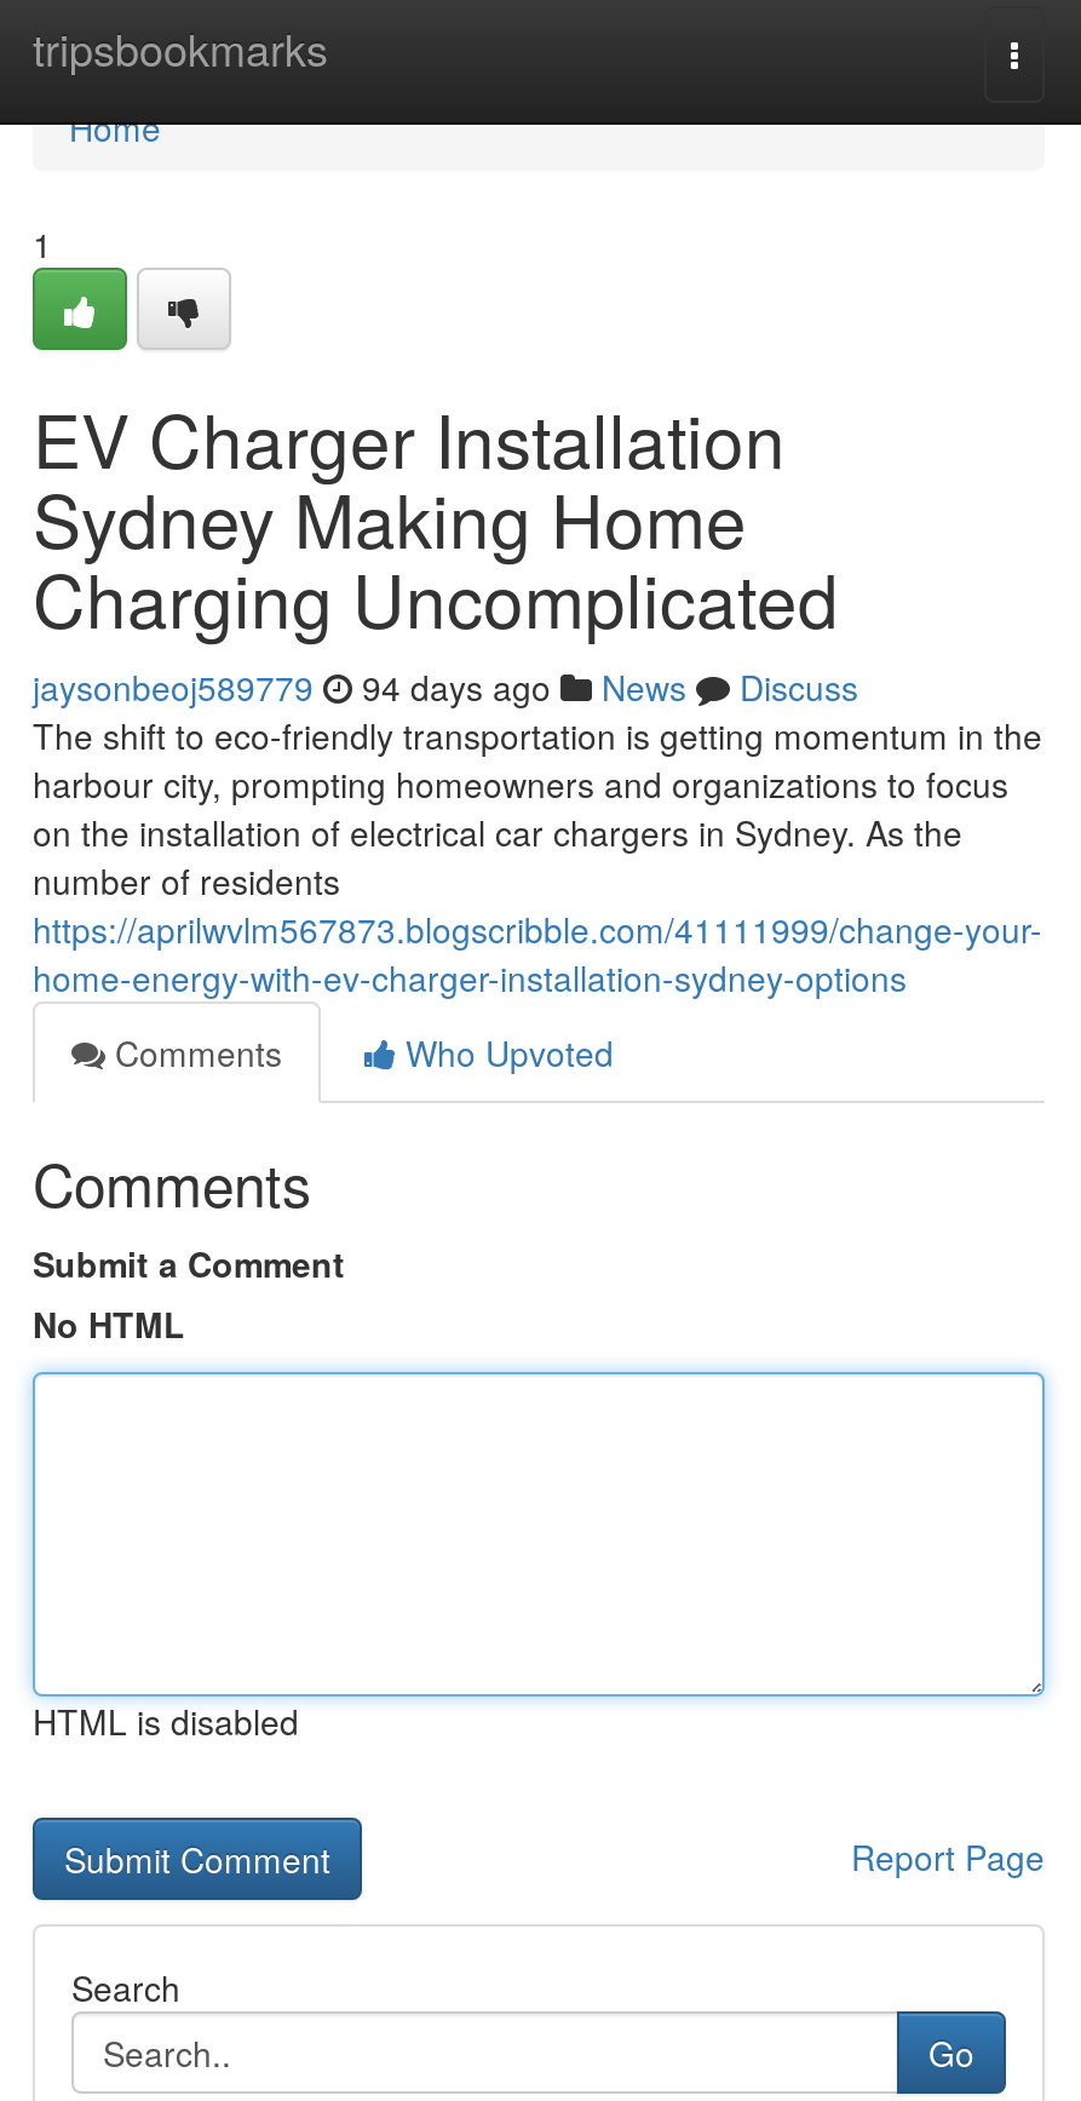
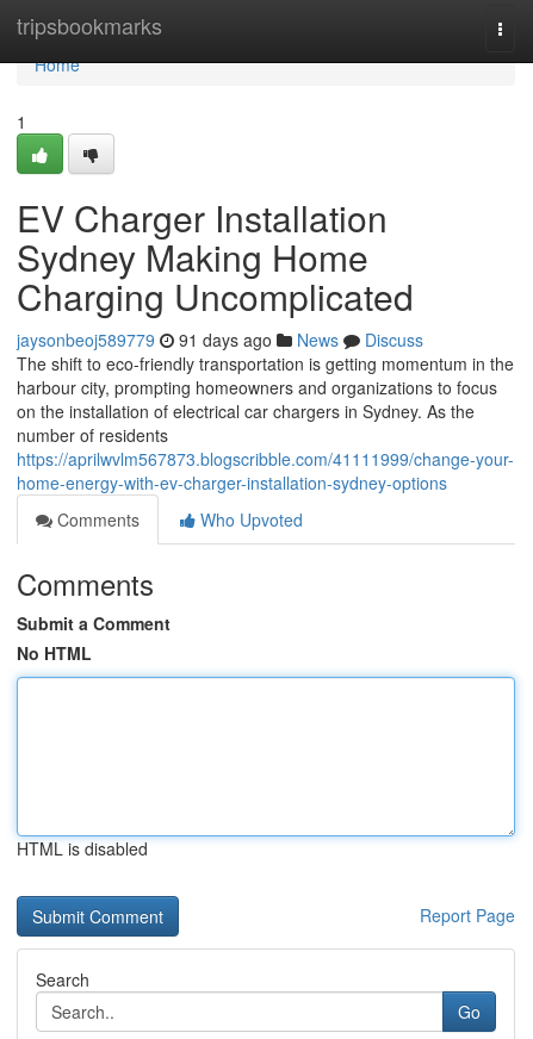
- jaysonbeoj589779 94 days ago News Discuss
+ jaysonbeoj589779 91 days ago News Discuss
